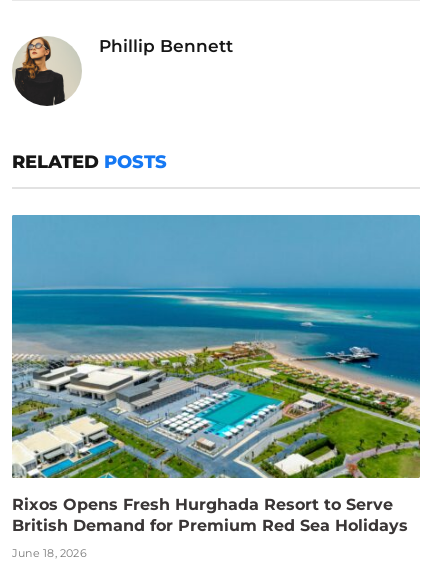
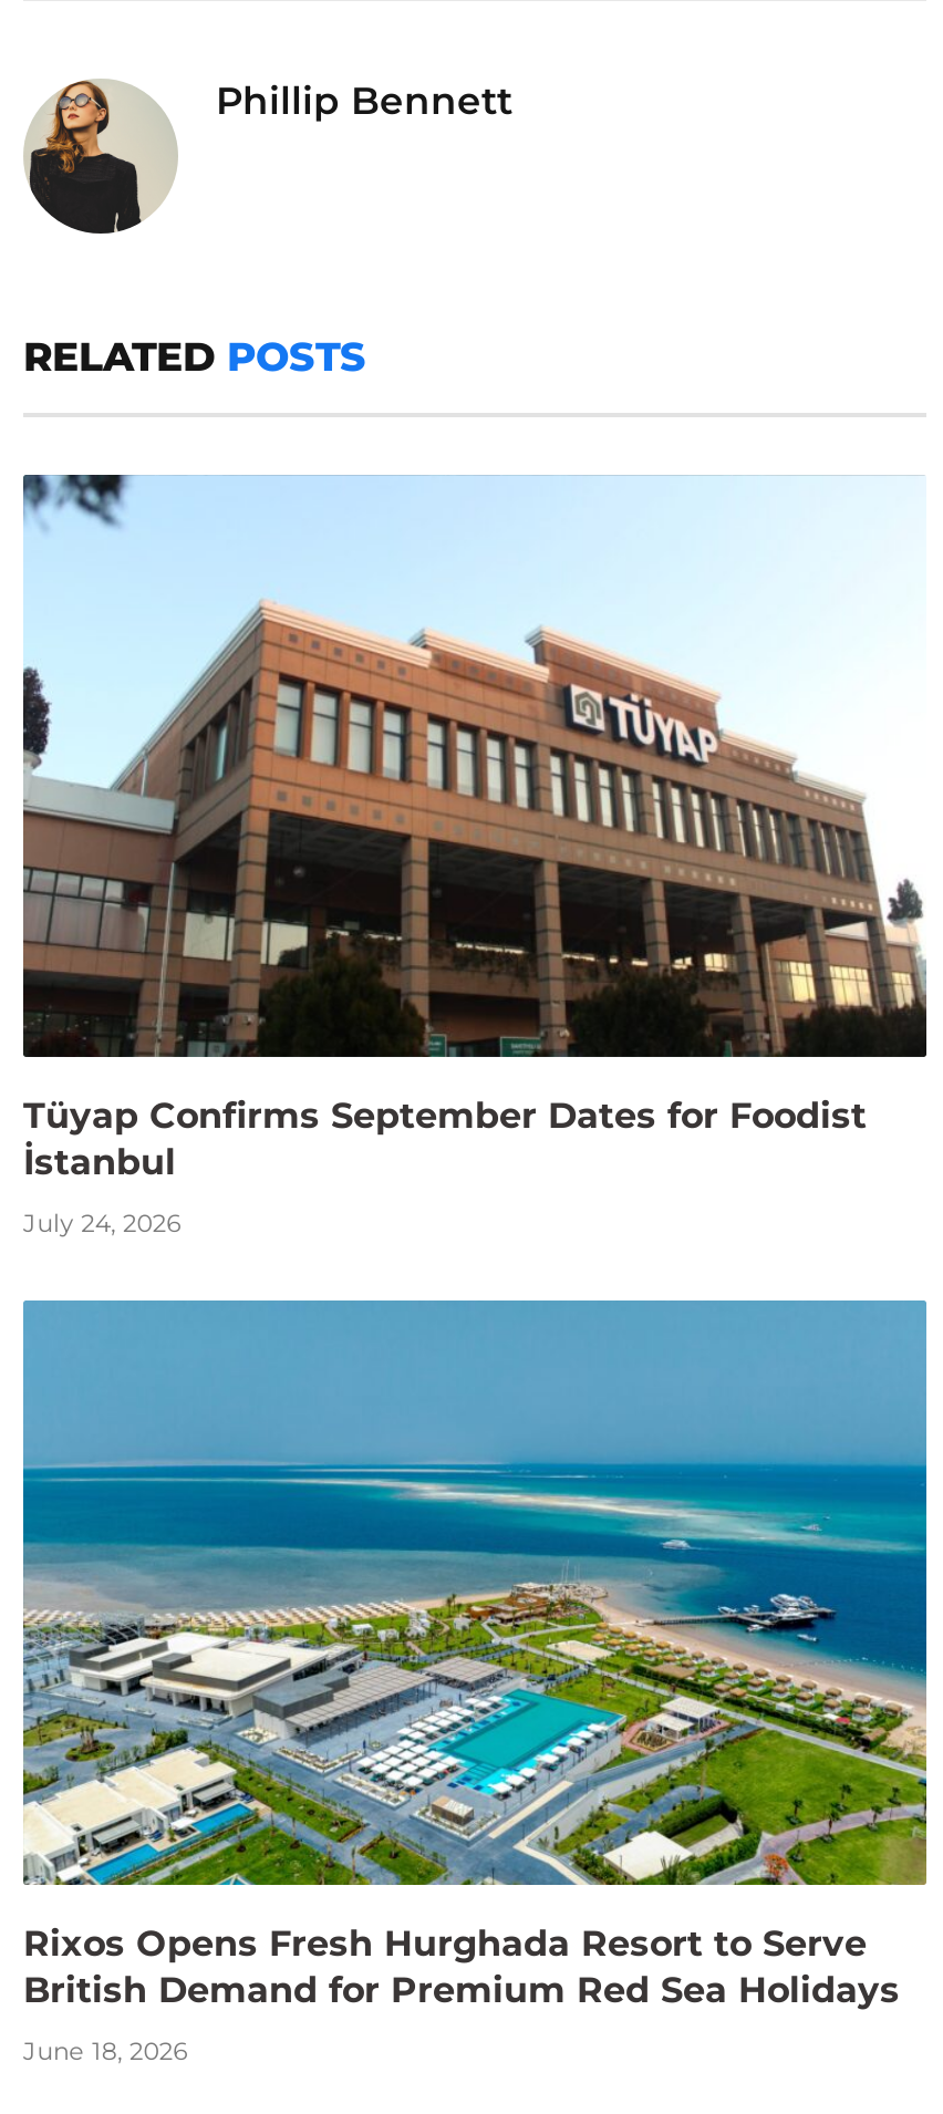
+ [image]
+ Tüyap Confirms September Dates for Foodist
+ İstanbul
+ July 24, 2026
